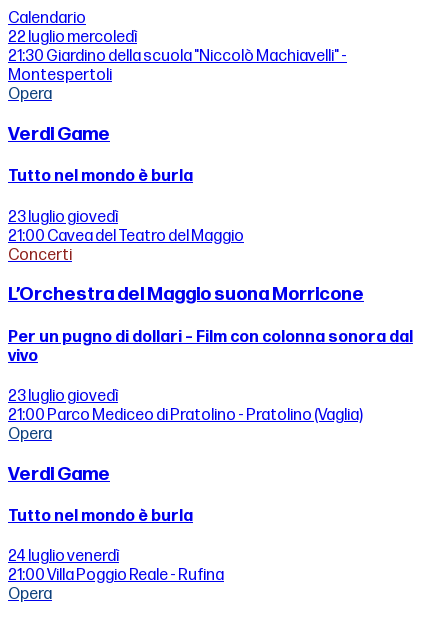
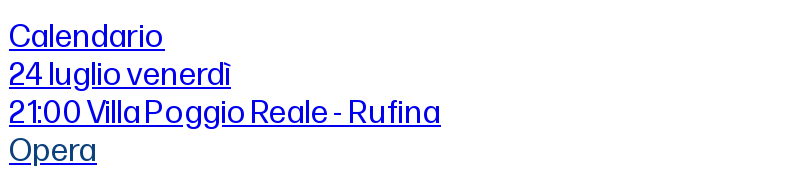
- 22 luglio mercoledì
- 21:30 Giardino della scuola "Niccolò Machiavelli" -
- Montespertoli
- Opera
- Verdi Game
- Tutto nel mondo è burla
- 23 luglio giovedì
- 21:00 Cavea del Teatro del Maggio
- Concerti
- L’Orchestra del Maggio suona Morricone
- Per un pugno di dollari – Film con colonna sonora dal
- vivo
- 23 luglio giovedì
- 21:00 Parco Mediceo di Pratolino - Pratolino (Vaglia)
- Opera
- Verdi Game
- Tutto nel mondo è burla
